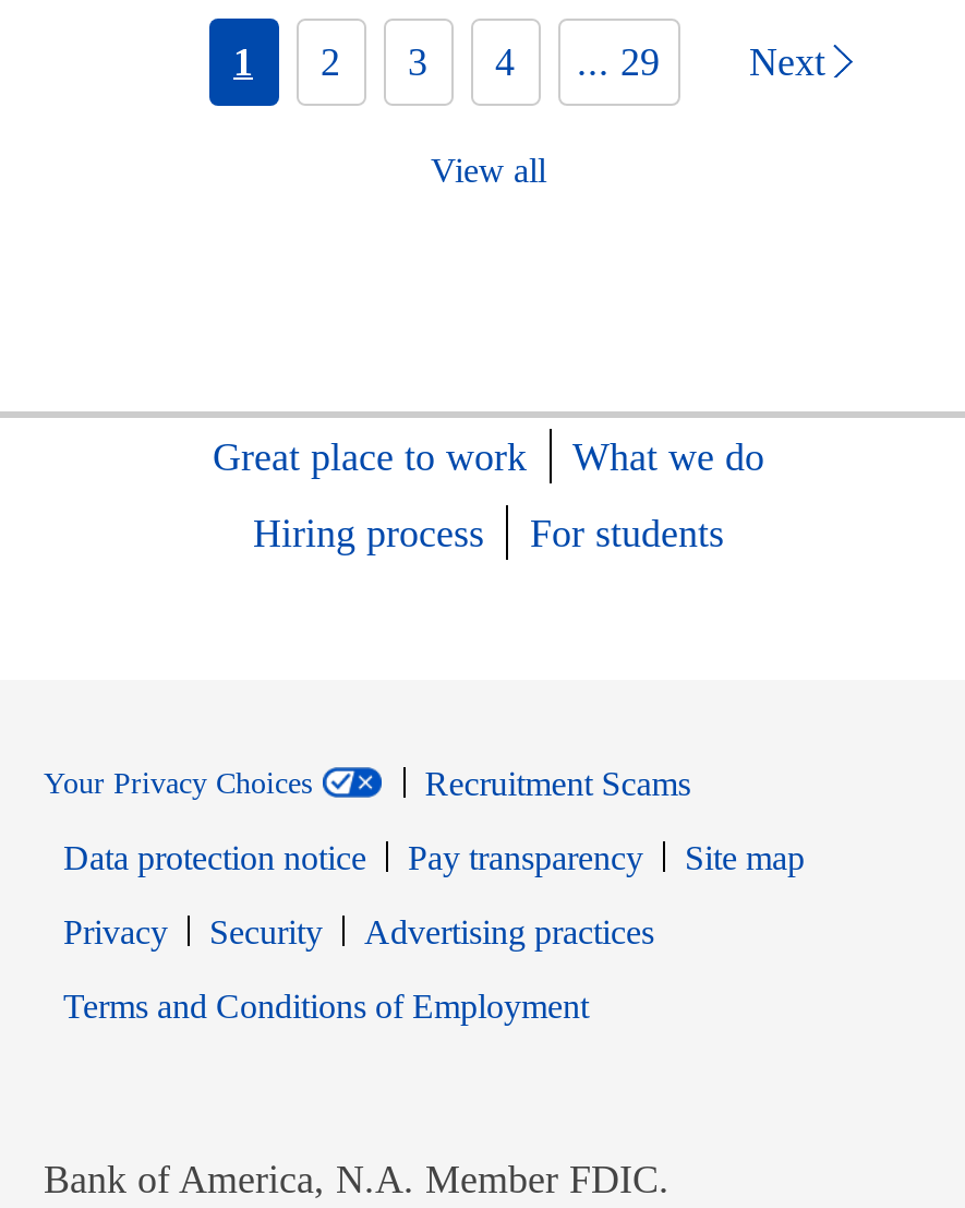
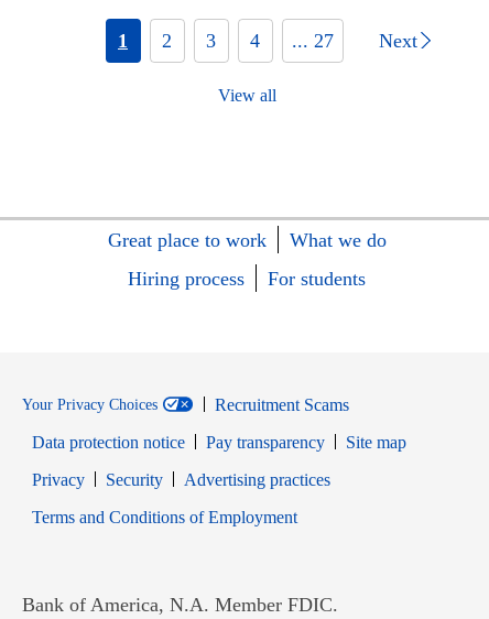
- 1 2 3 4 ... 29
+ 1 2 3 4 ... 27
